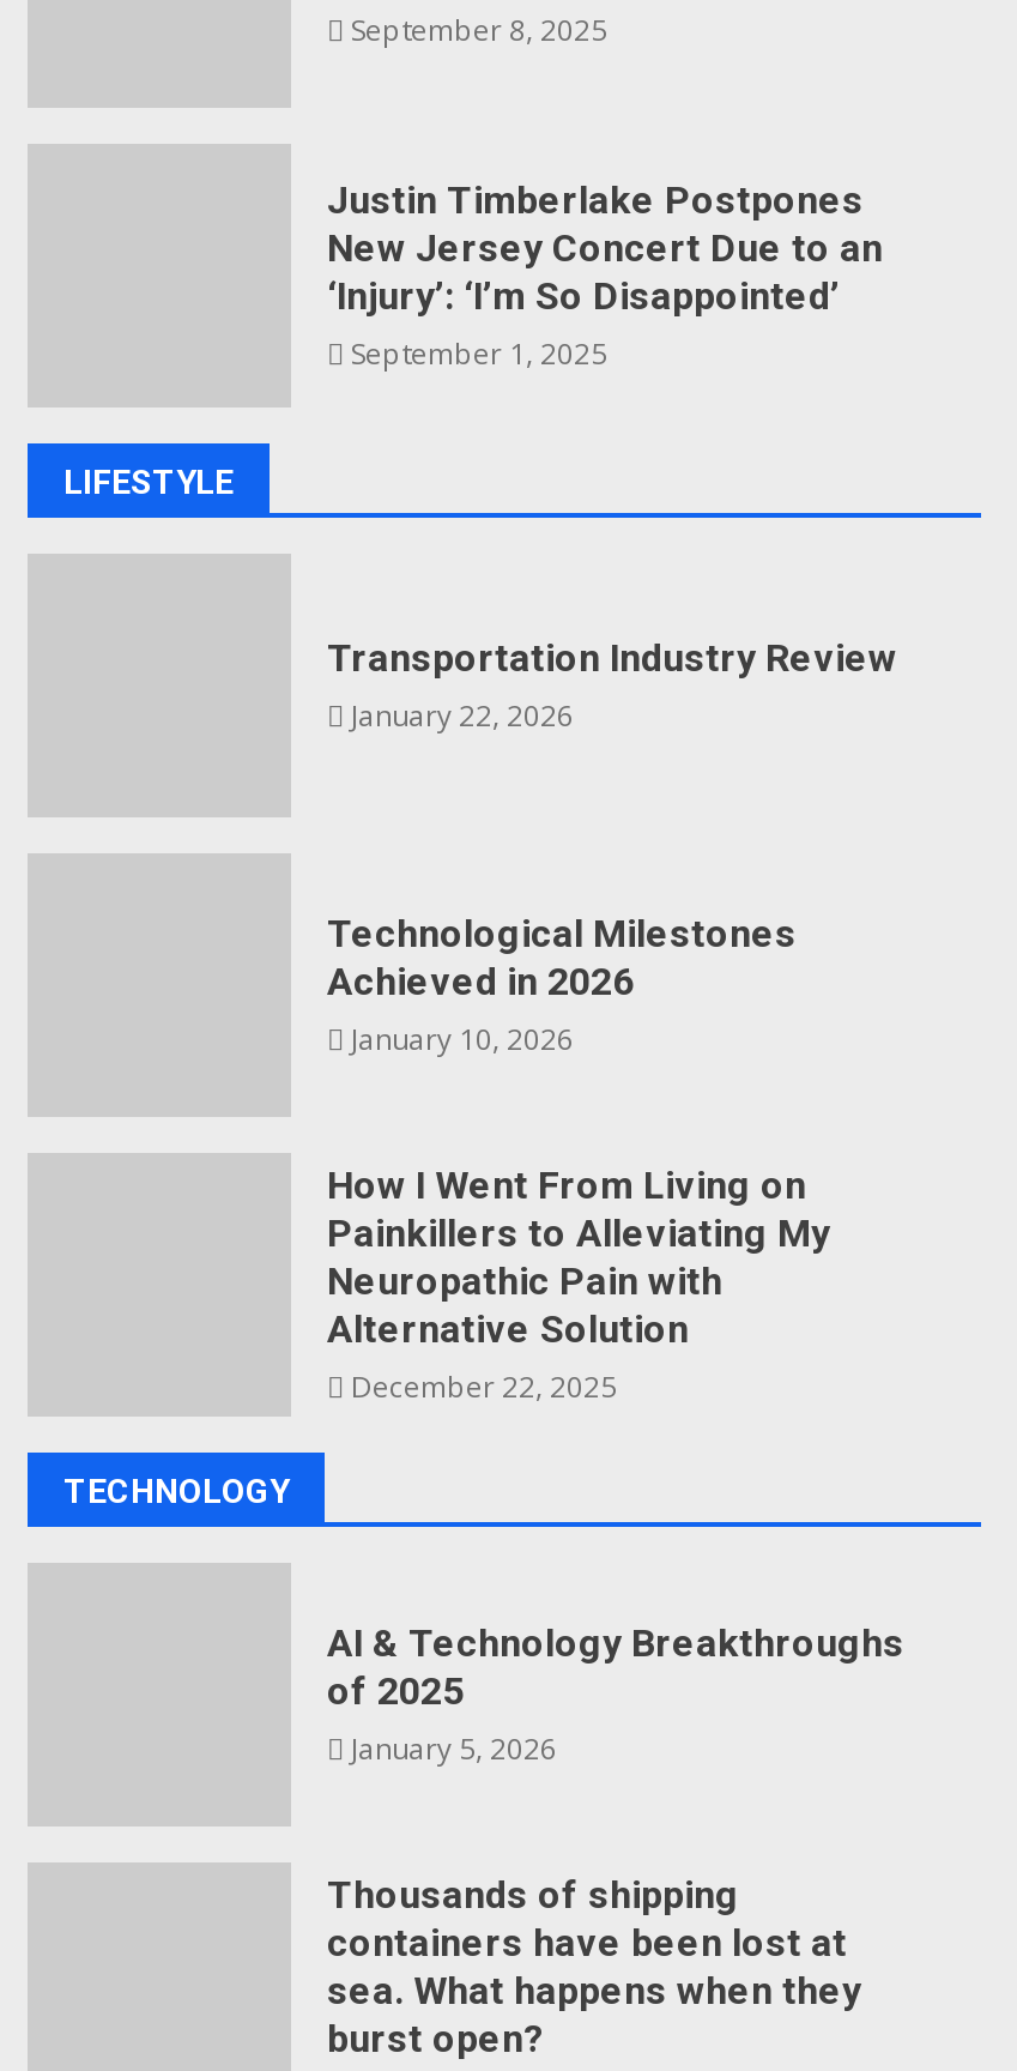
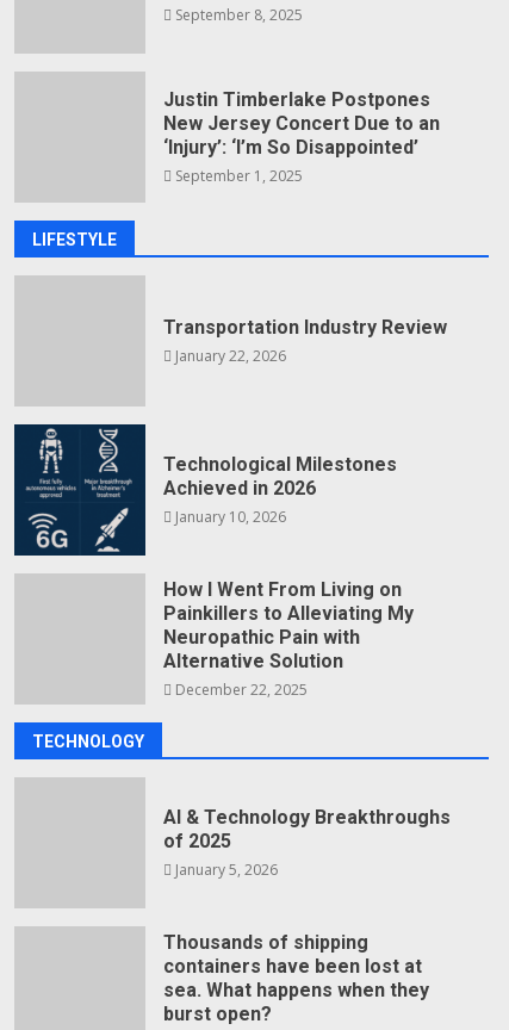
+ [image]
